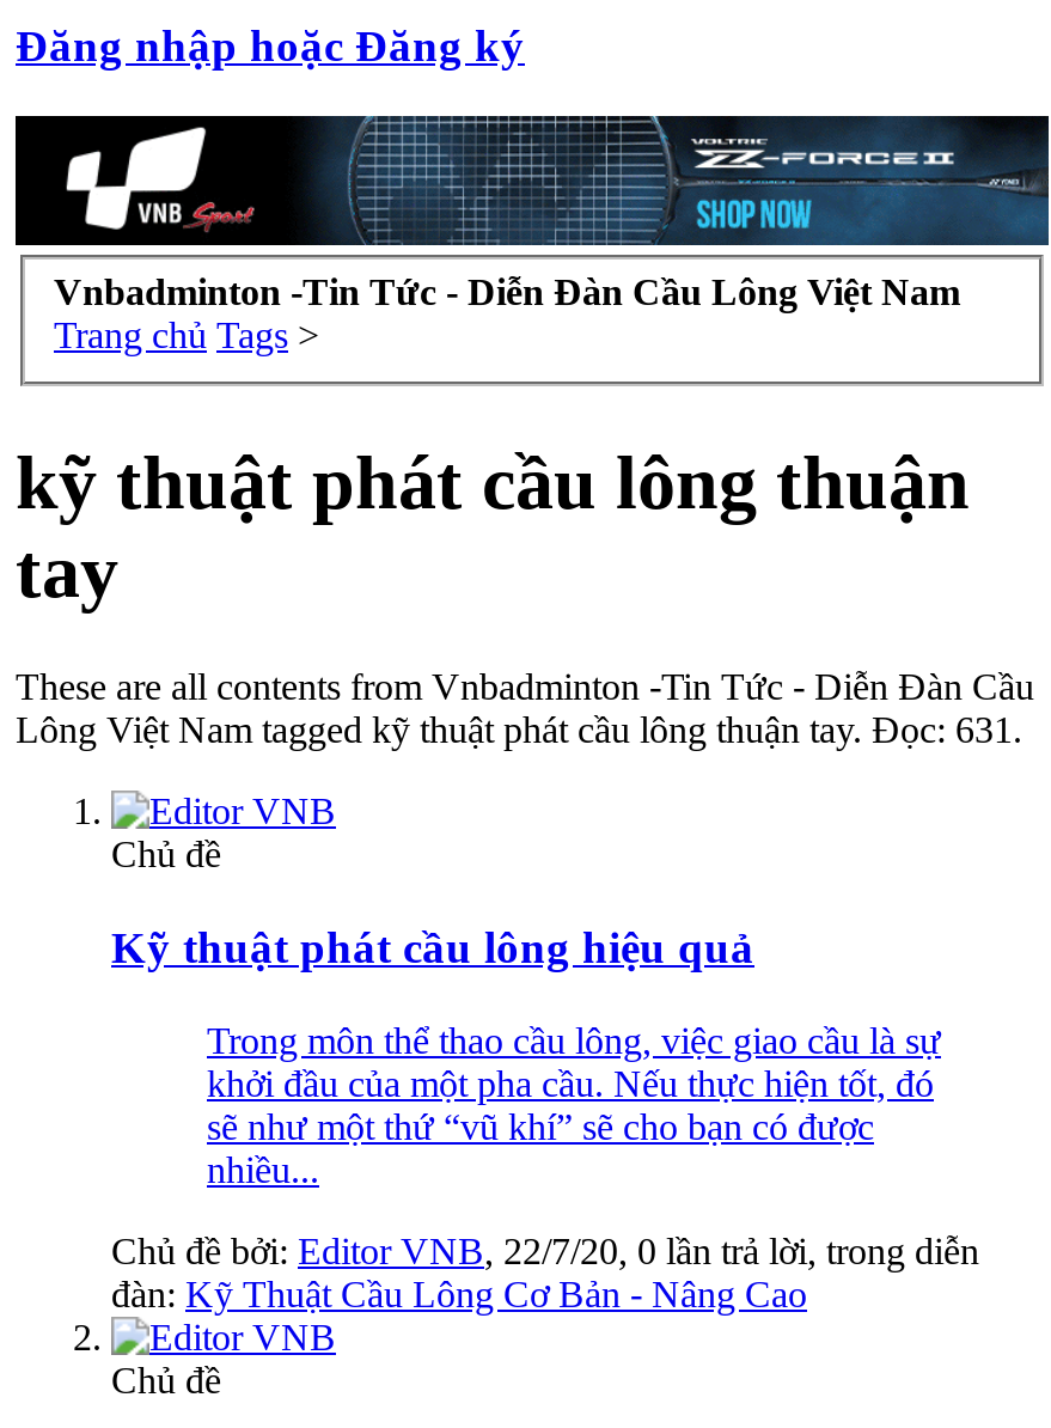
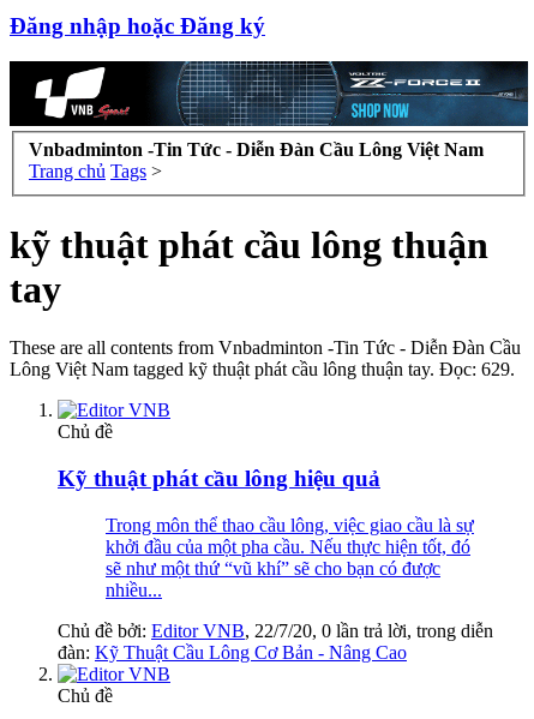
- Lông Việt Nam tagged kỹ thuật phát cầu lông thuận tay. Đọc: 631.
+ Lông Việt Nam tagged kỹ thuật phát cầu lông thuận tay. Đọc: 629.
